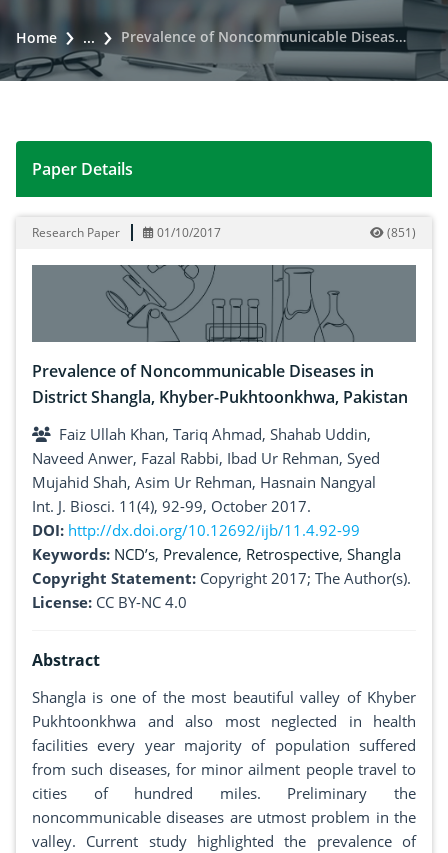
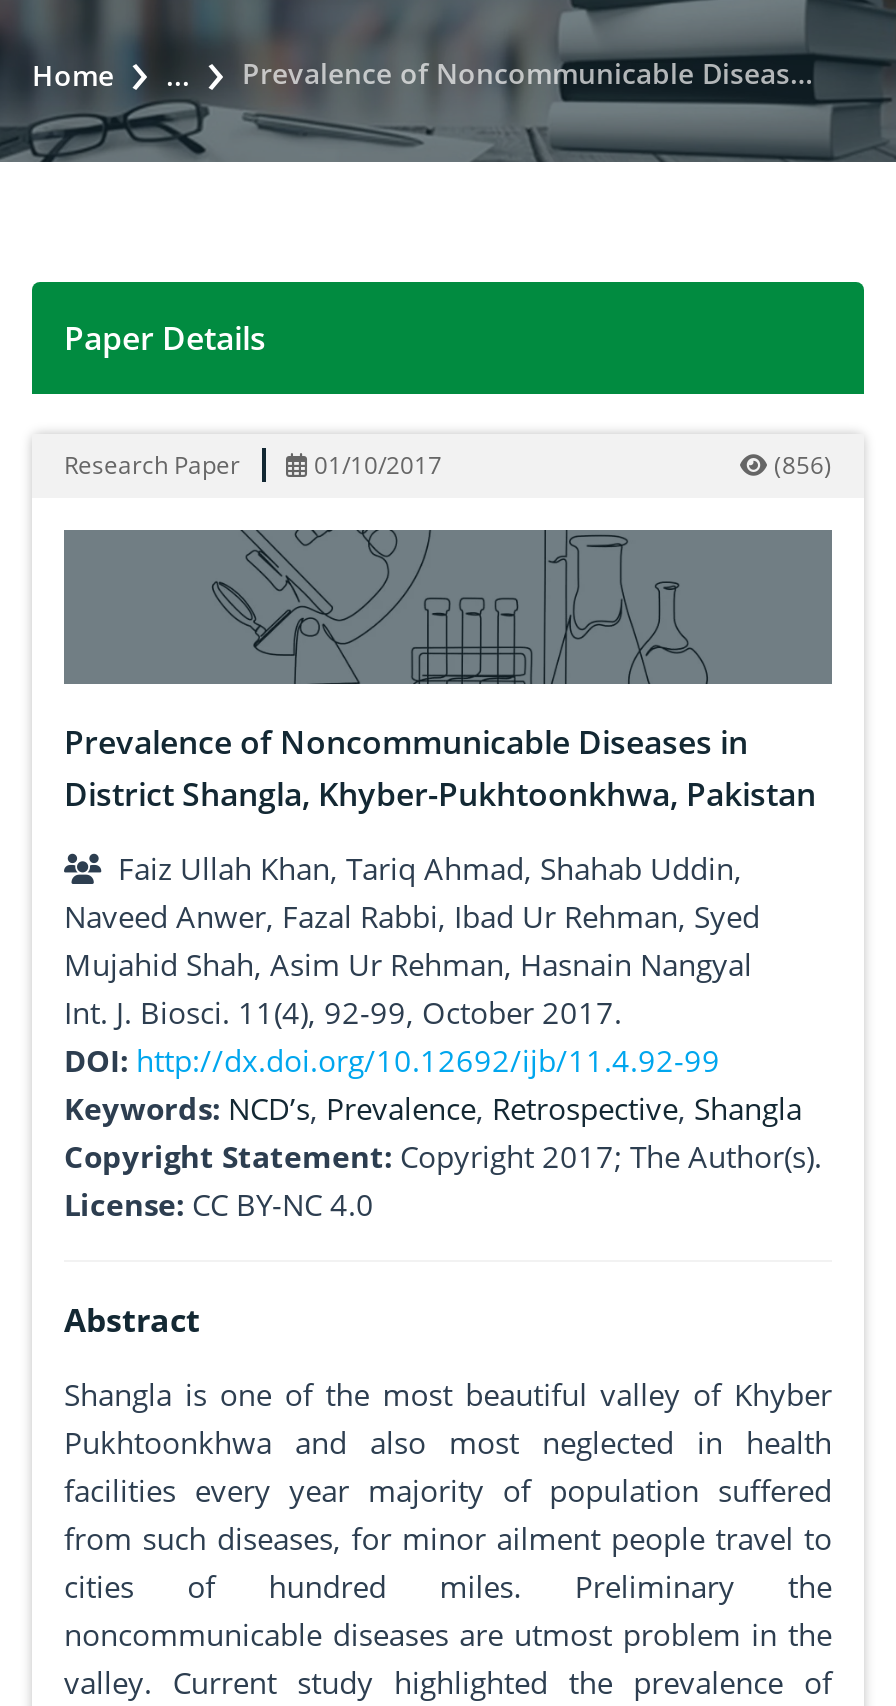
- (851)
+ (856)
